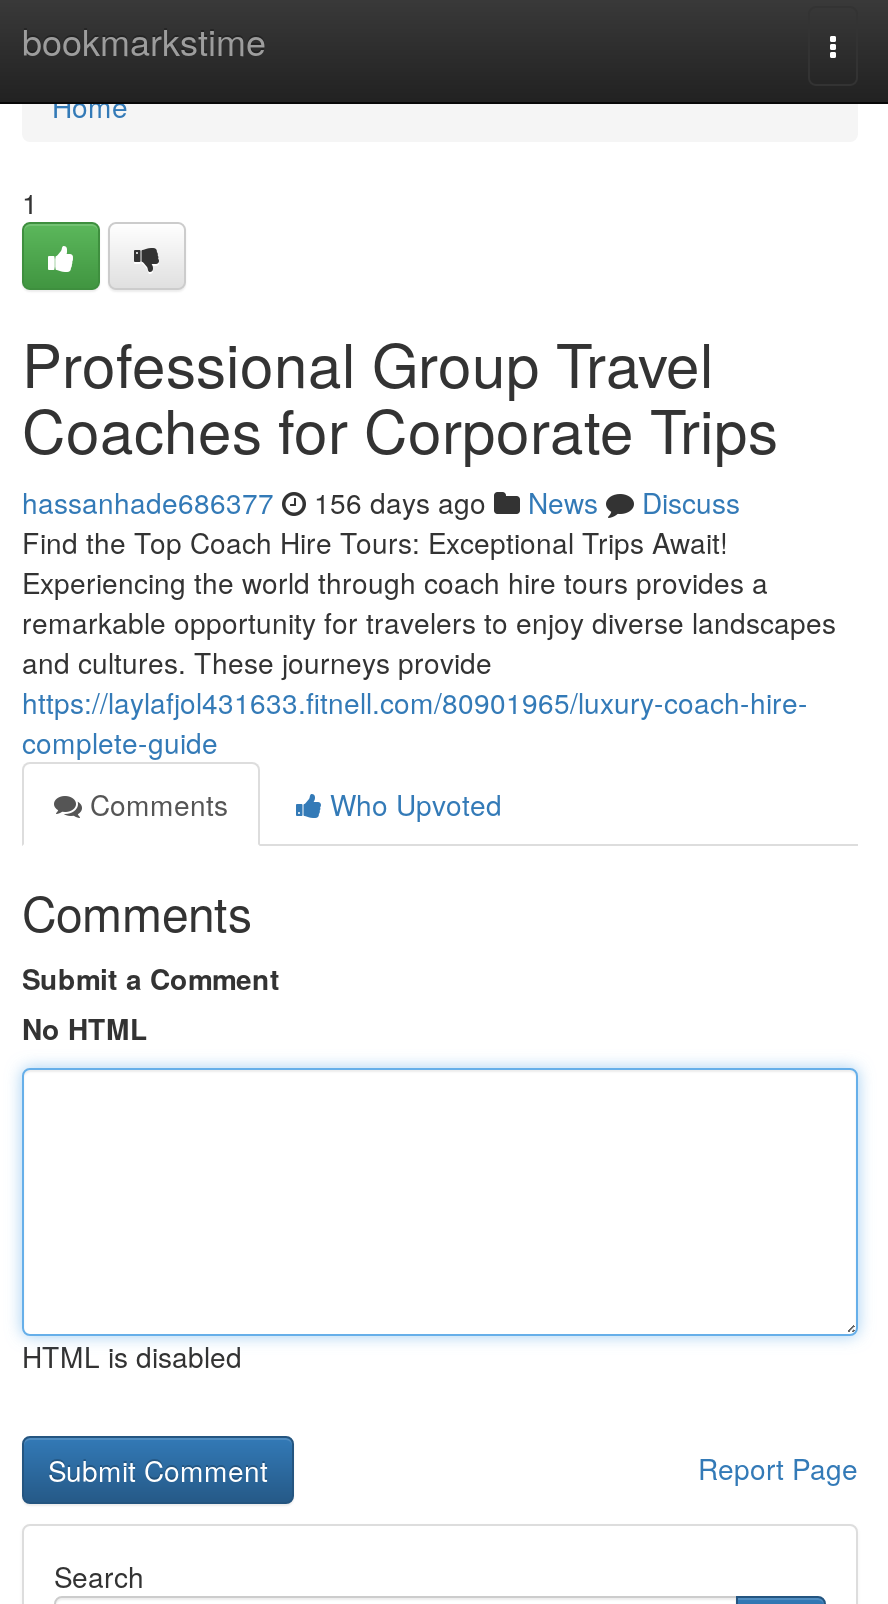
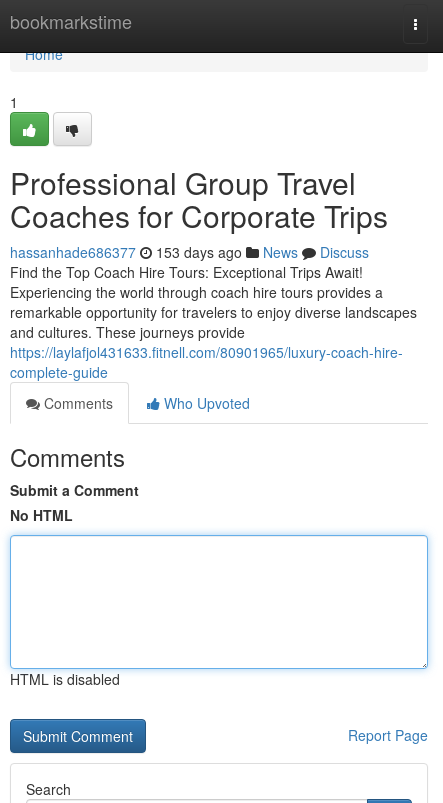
- hassanhade686377 156 days ago News Discuss
+ hassanhade686377 153 days ago News Discuss
